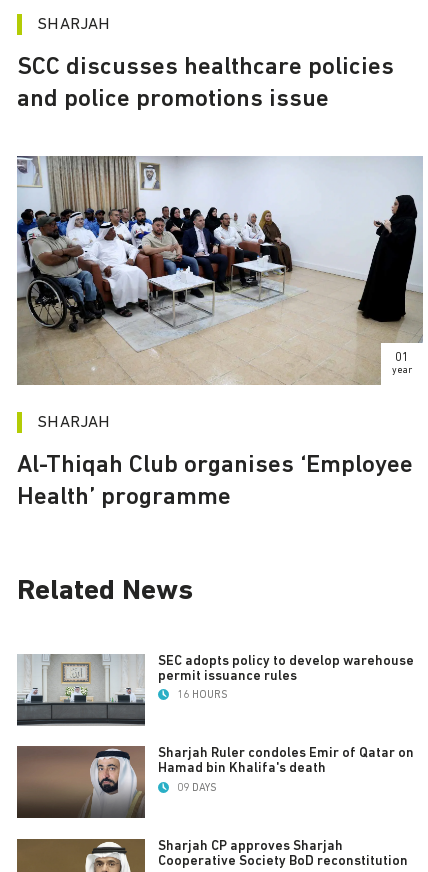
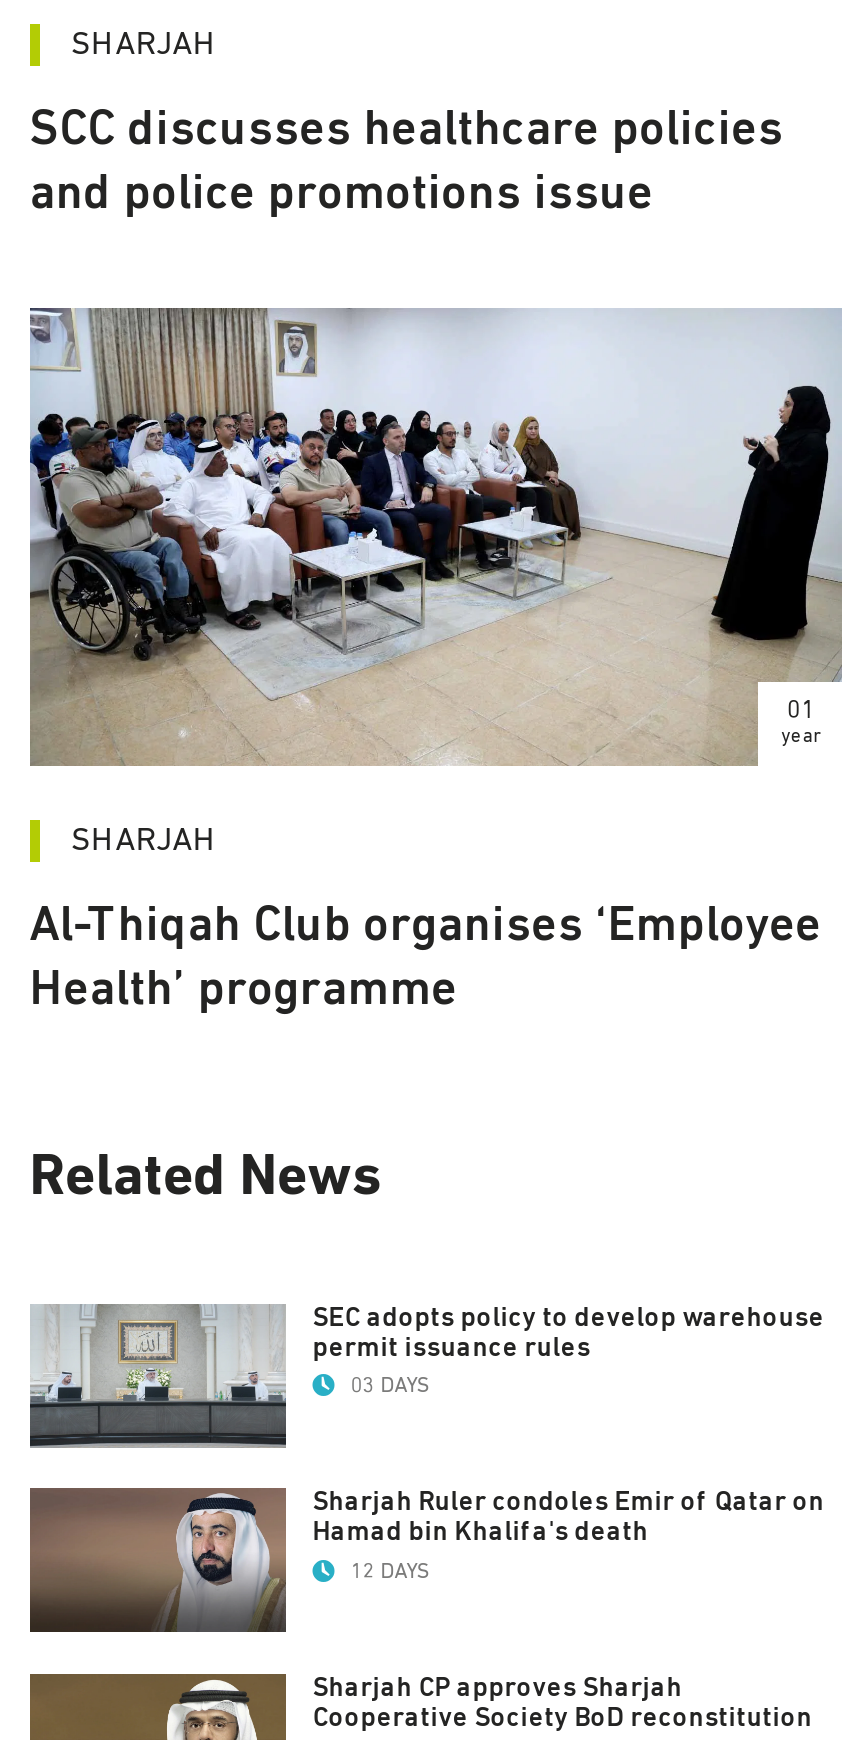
- 16 HOURS
+ 03 DAYS

- 09 DAYS
+ 12 DAYS
